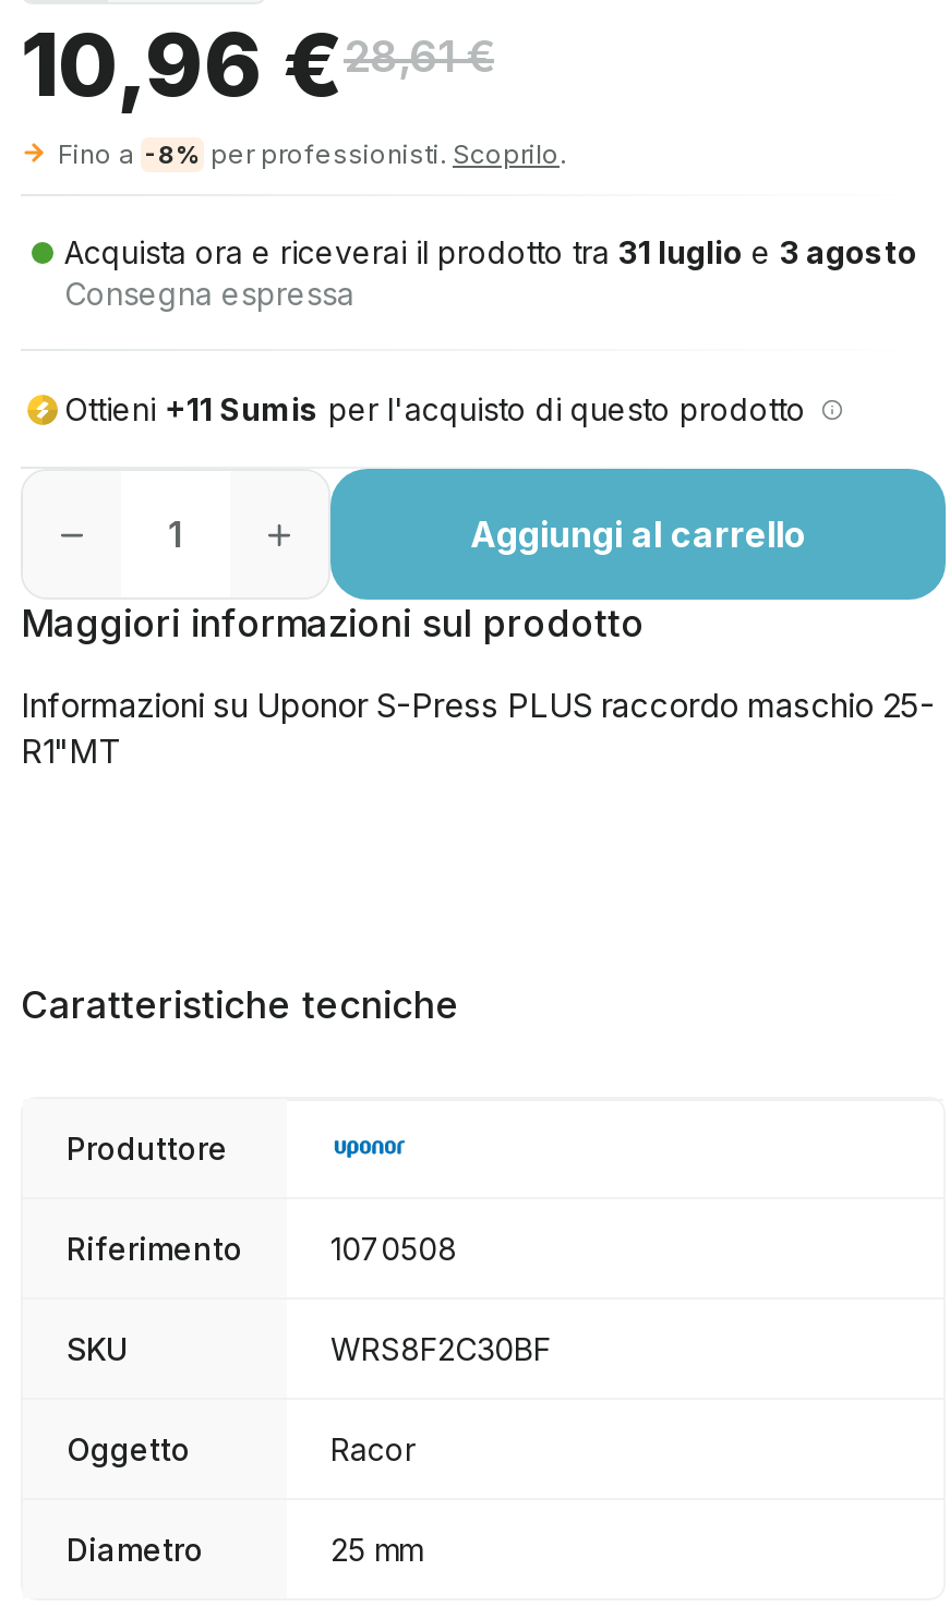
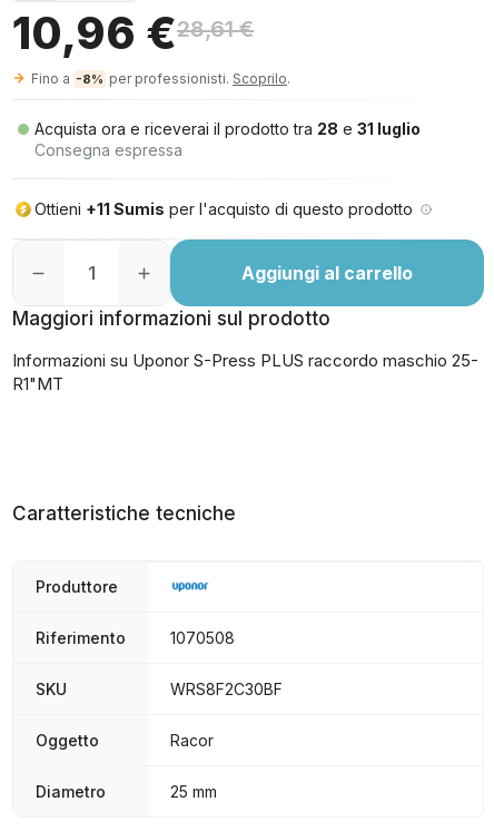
- Acquista ora e riceverai il prodotto tra 31 luglio e 3 agosto
+ Acquista ora e riceverai il prodotto tra 28 e 31 luglio
